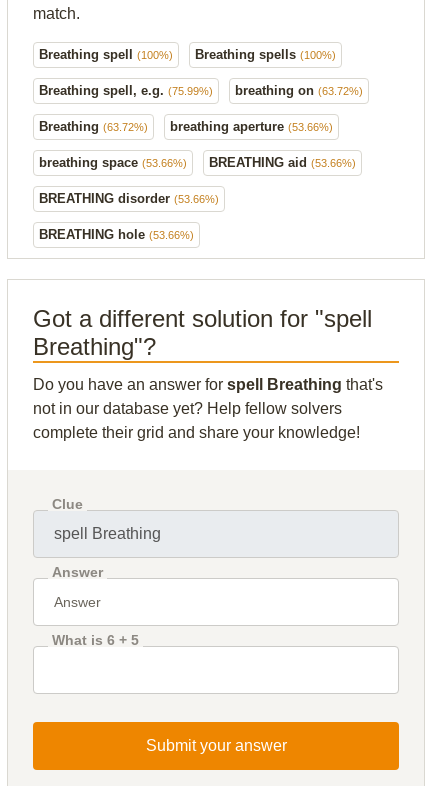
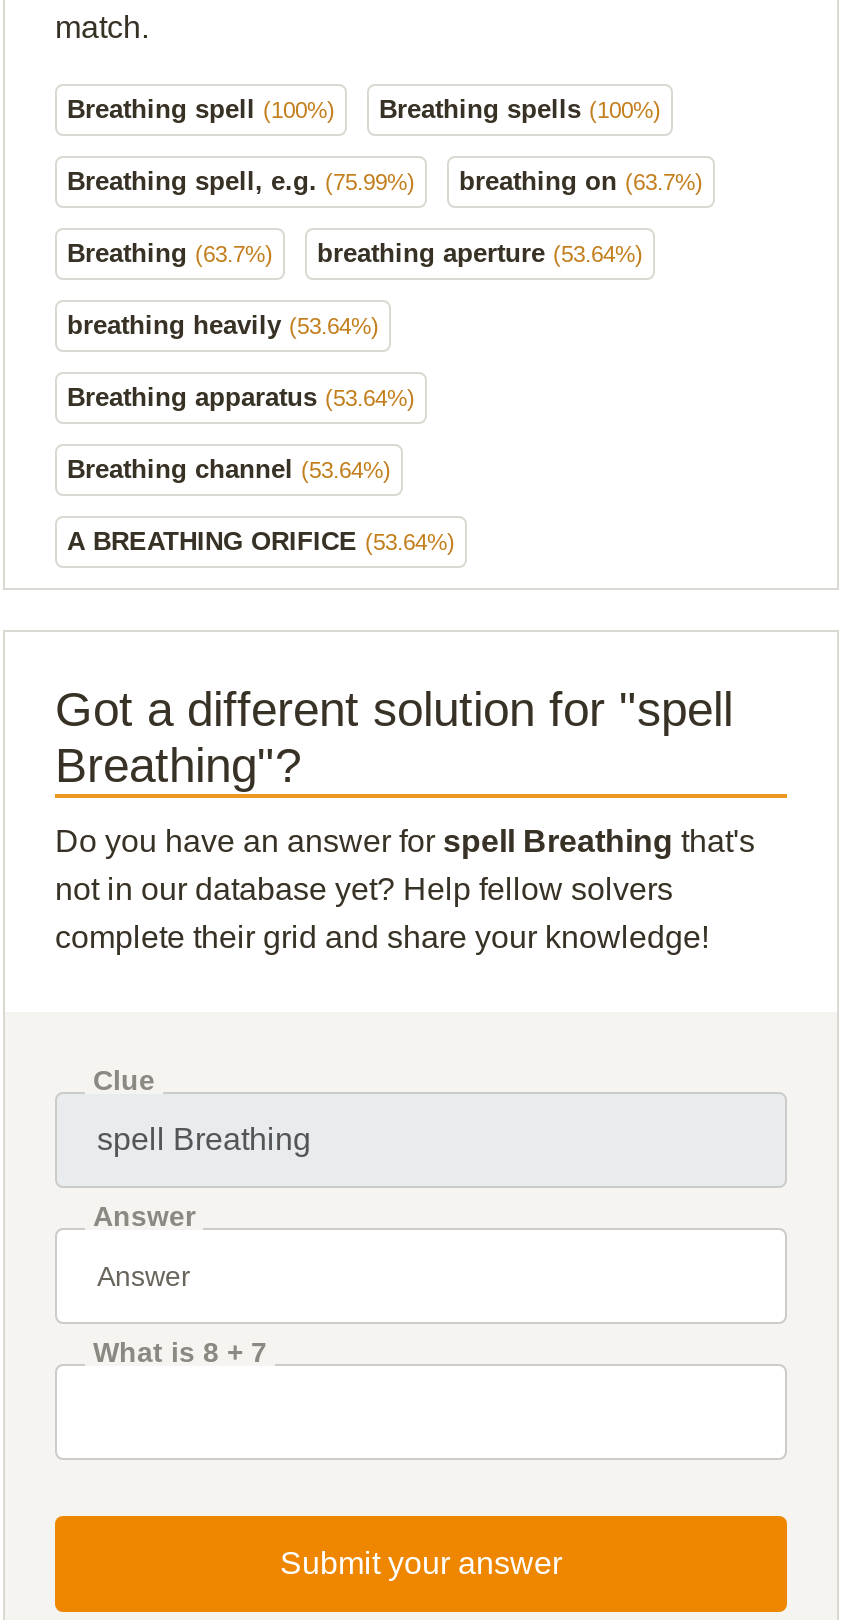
- breathing on (63.72%)
- Breathing (63.72%)
- breathing aperture (53.66%)
- breathing space (53.66%)
- BREATHING aid (53.66%)
- BREATHING disorder (53.66%)
- BREATHING hole (53.66%)
+ breathing on (63.7%)
+ Breathing (63.7%)
+ breathing aperture (53.64%)
+ breathing heavily (53.64%)
+ Breathing apparatus (53.64%)
+ Breathing channel (53.64%)
+ A BREATHING ORIFICE (53.64%)

- What is 6 + 5
+ What is 8 + 7
